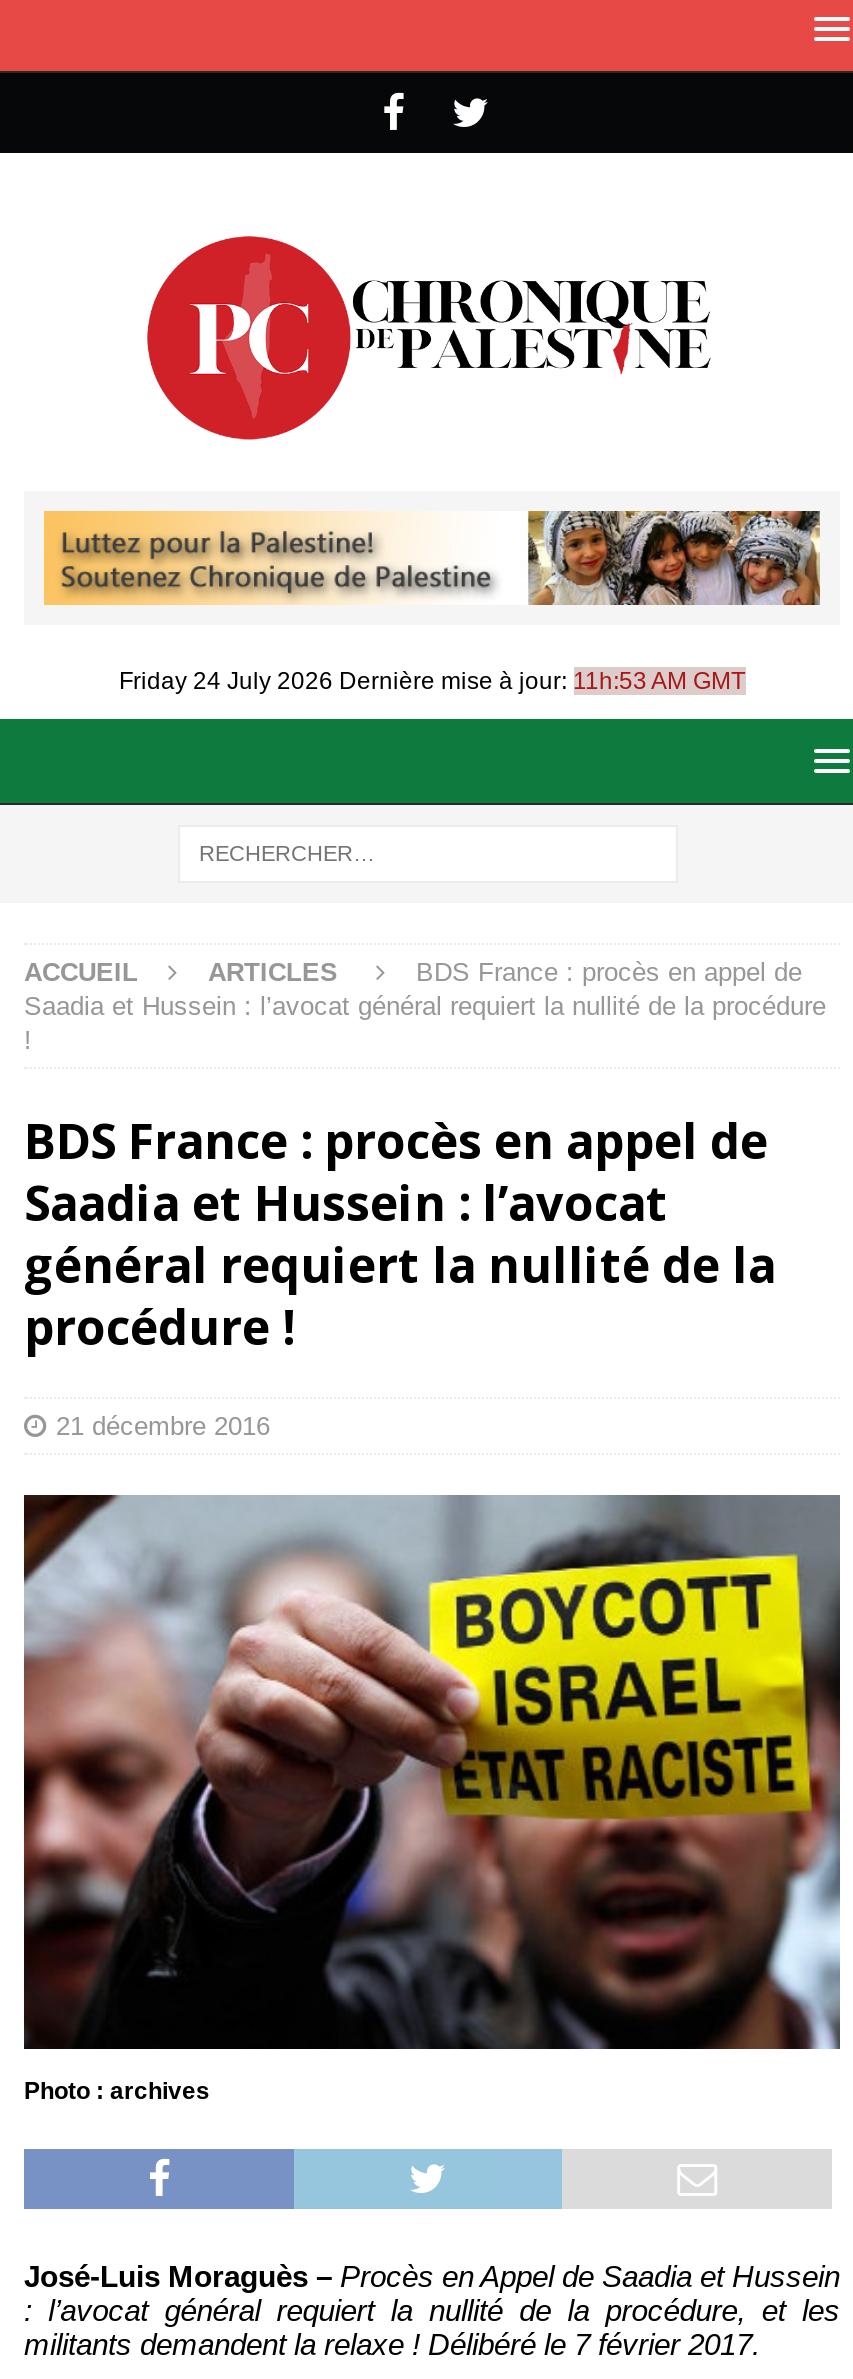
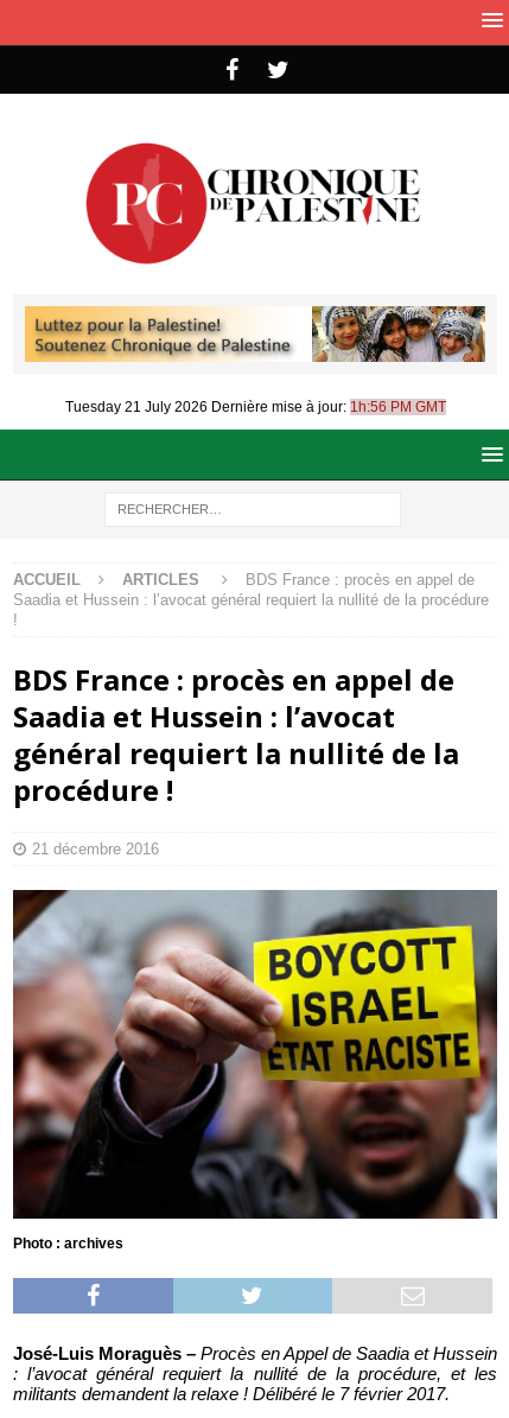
- Friday 24 July 2026 Dernière mise à jour: 11h:53 AM GMT
+ Tuesday 21 July 2026 Dernière mise à jour: 1h:56 PM GMT
